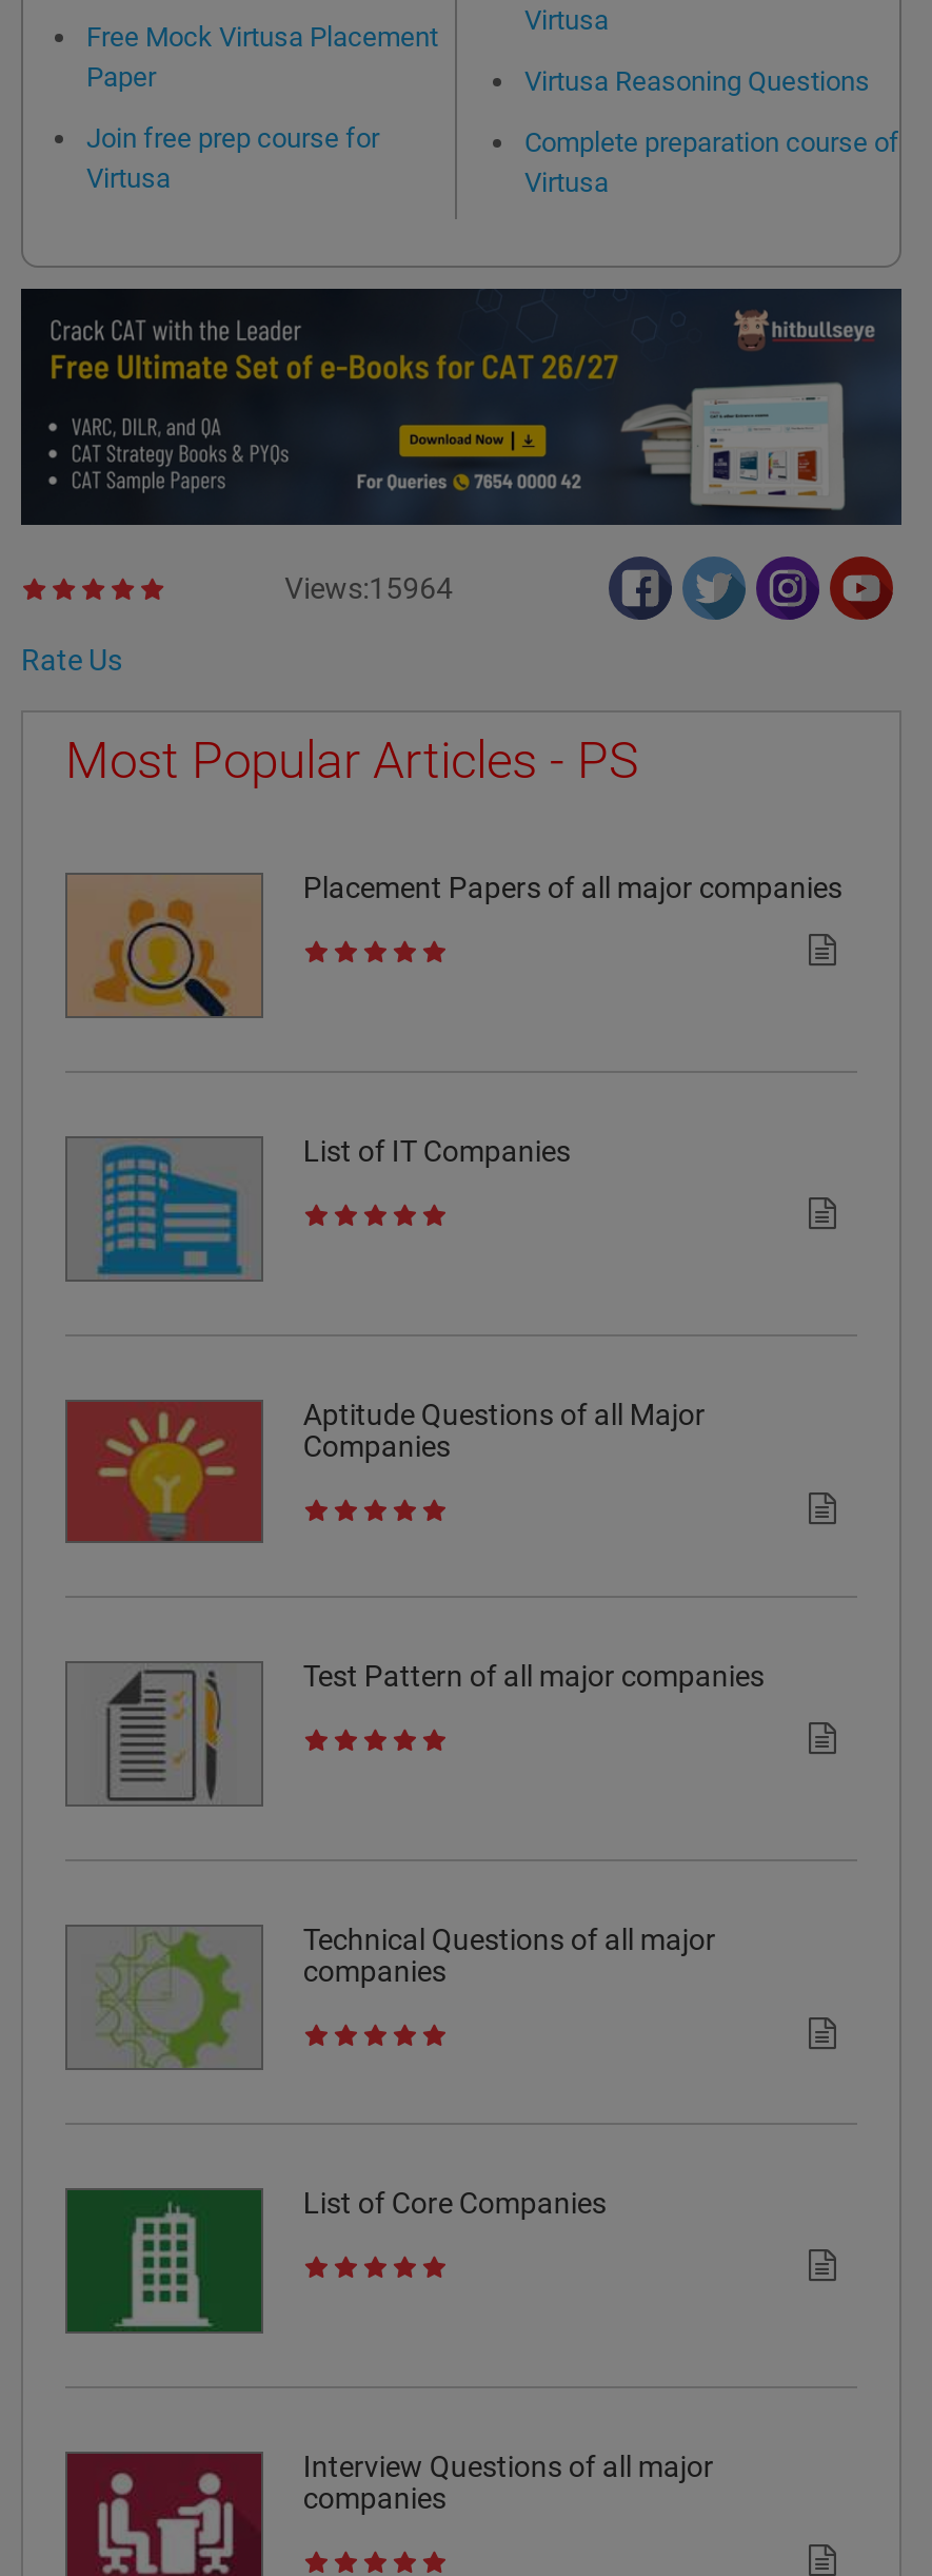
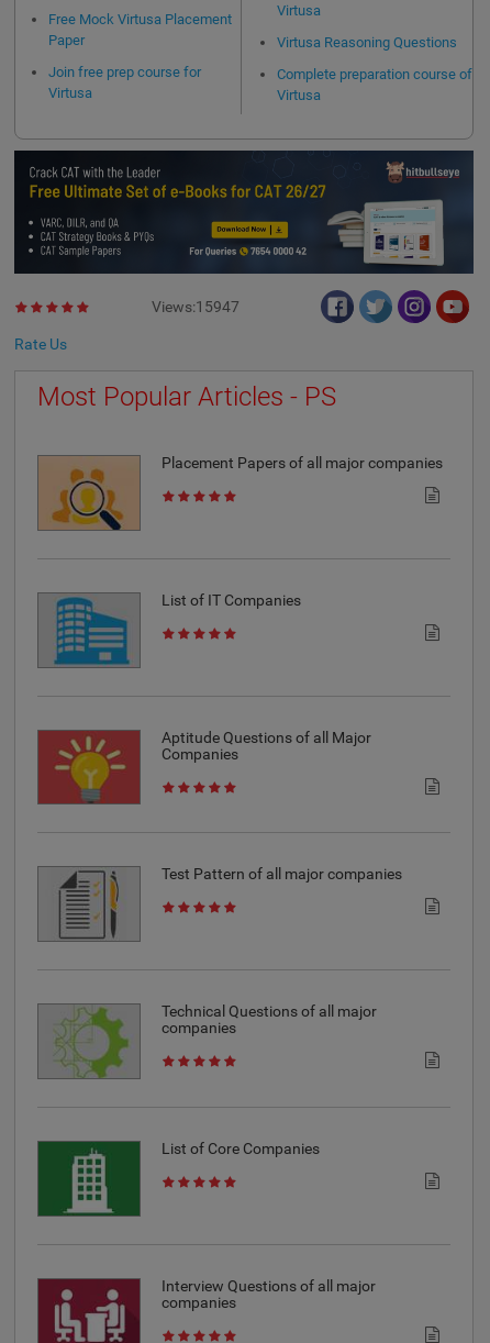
- Views:15964
+ Views:15947
